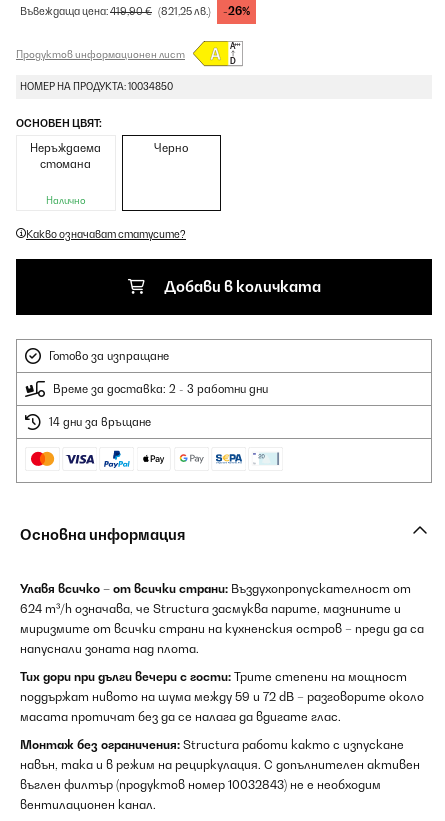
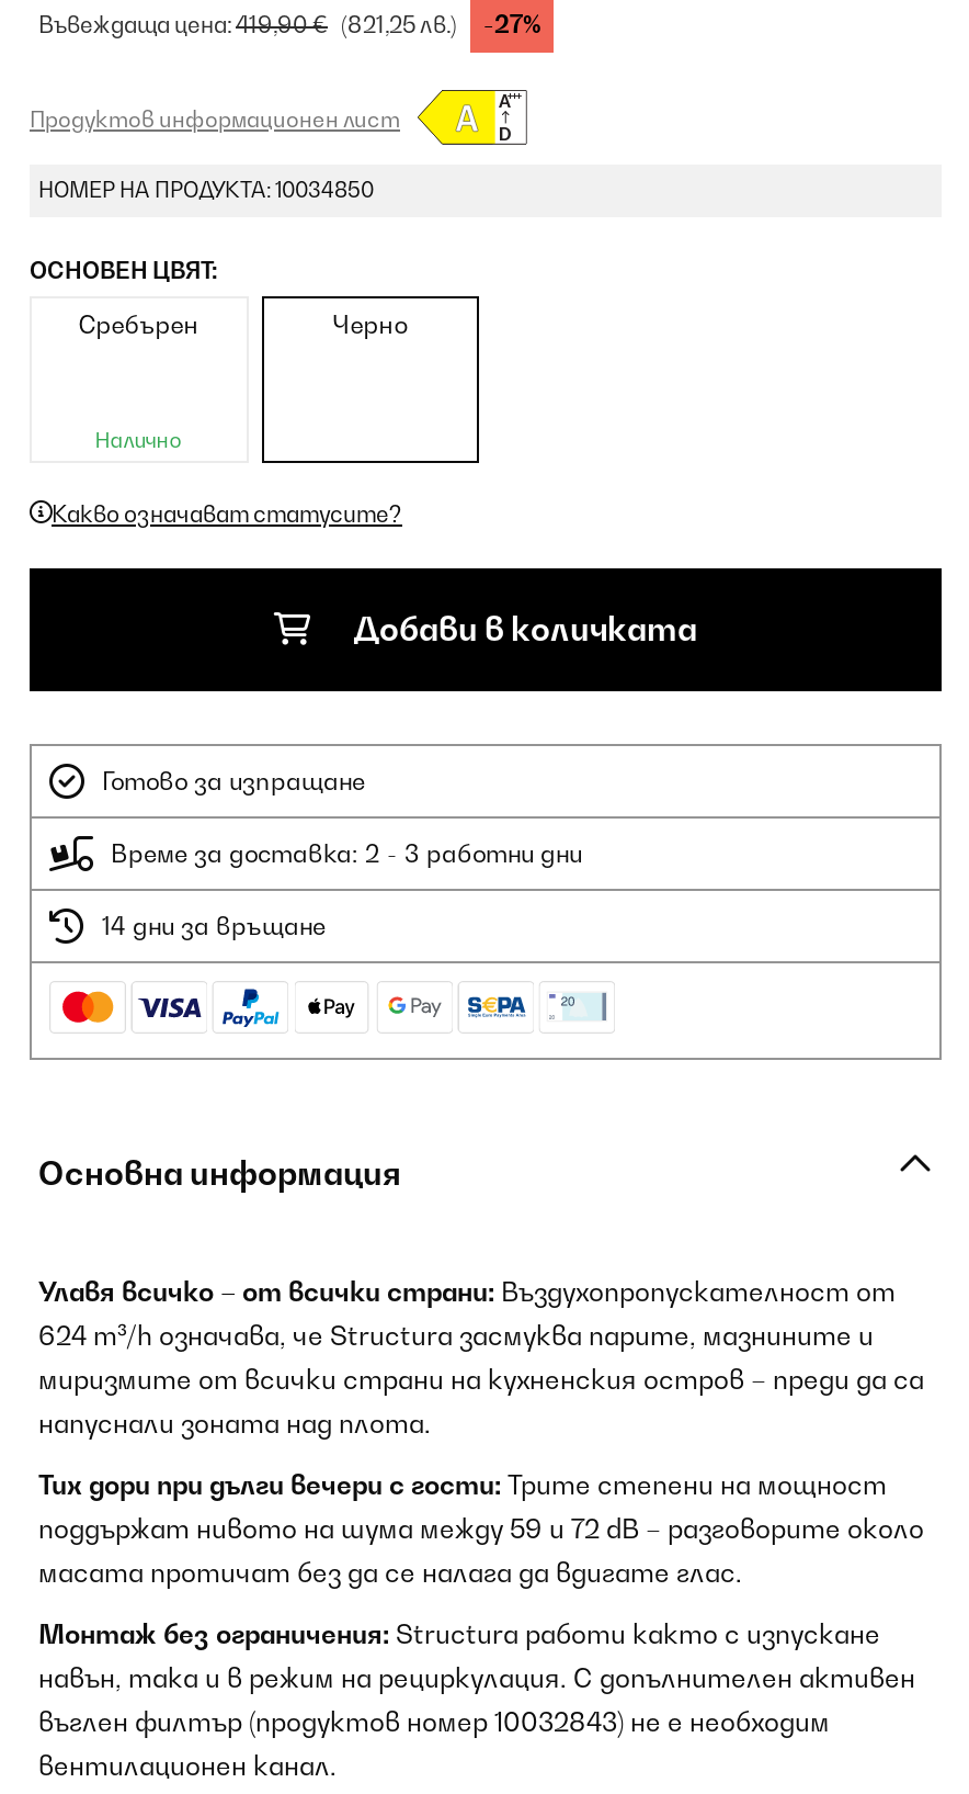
- -26%
+ -27%

- Неръждаема
- стомана
+ Сребърен
